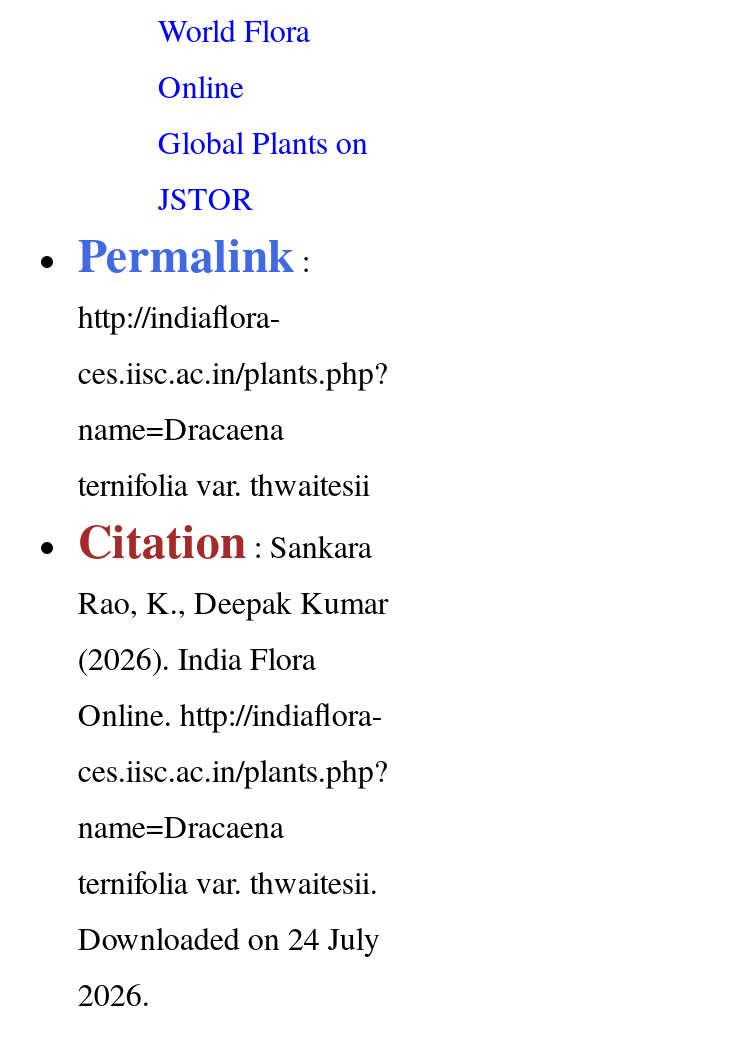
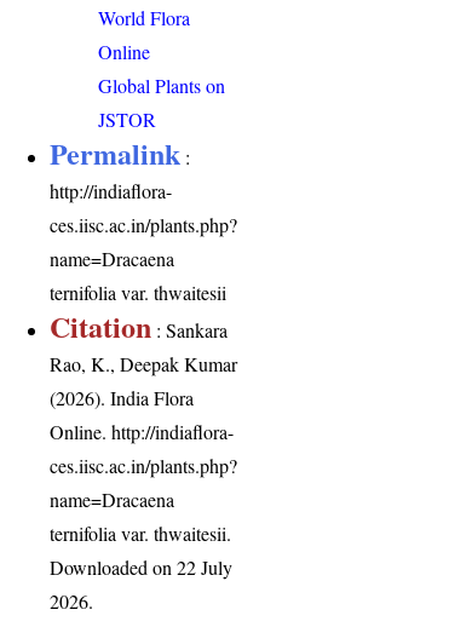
- Downloaded on 24 July
+ Downloaded on 22 July
